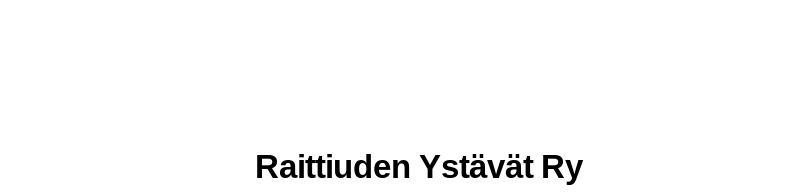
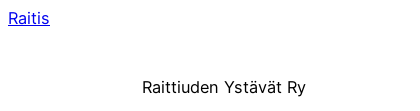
+ Raitis
